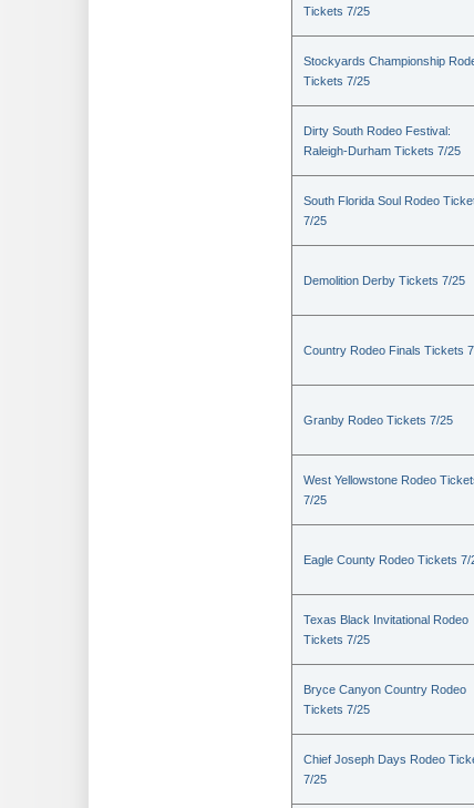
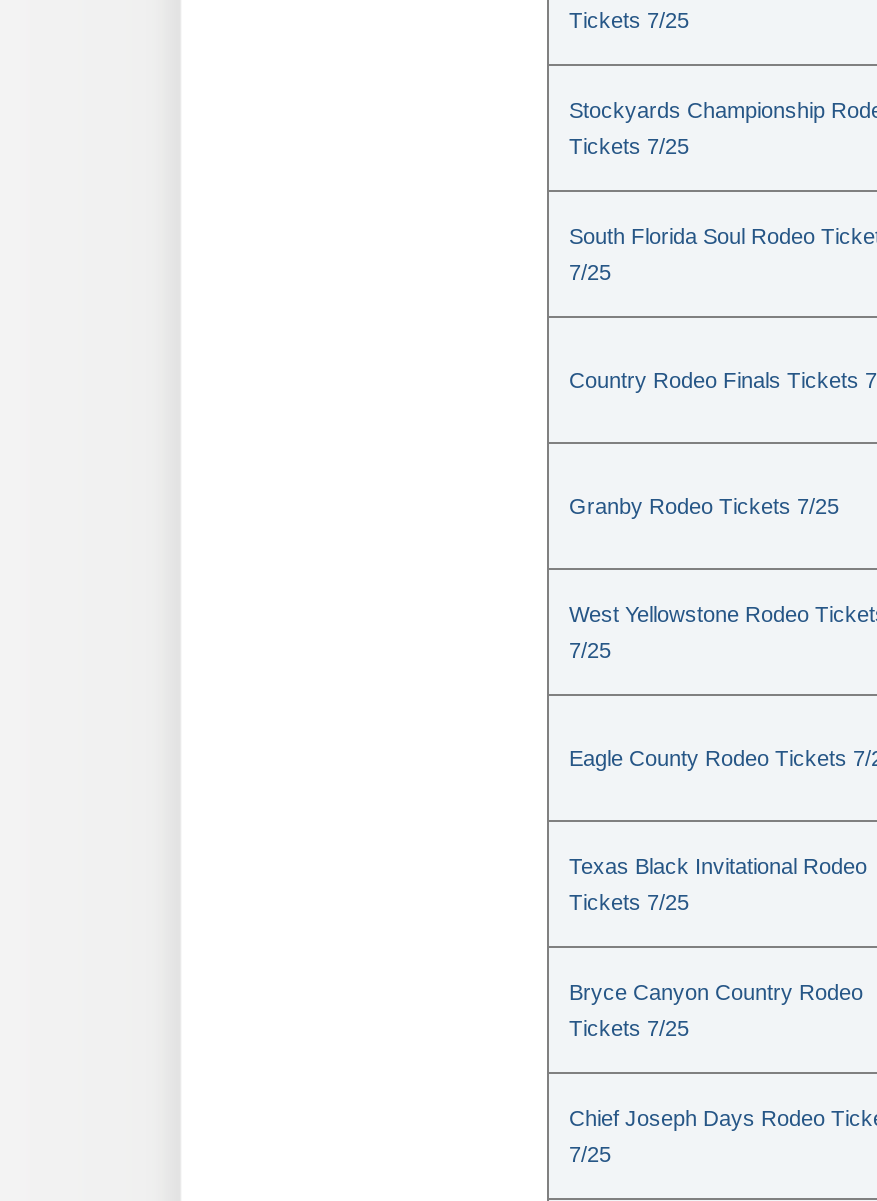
- Dirty South Rodeo Festival:
- Raleigh-Durham Tickets 7/25

- Demolition Derby Tickets 7/25
